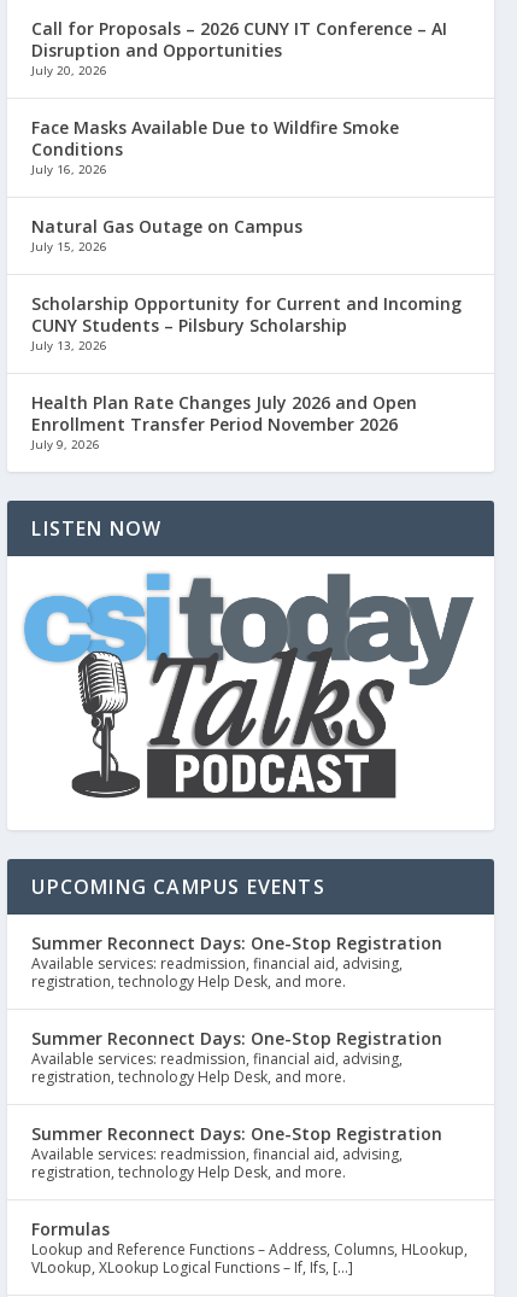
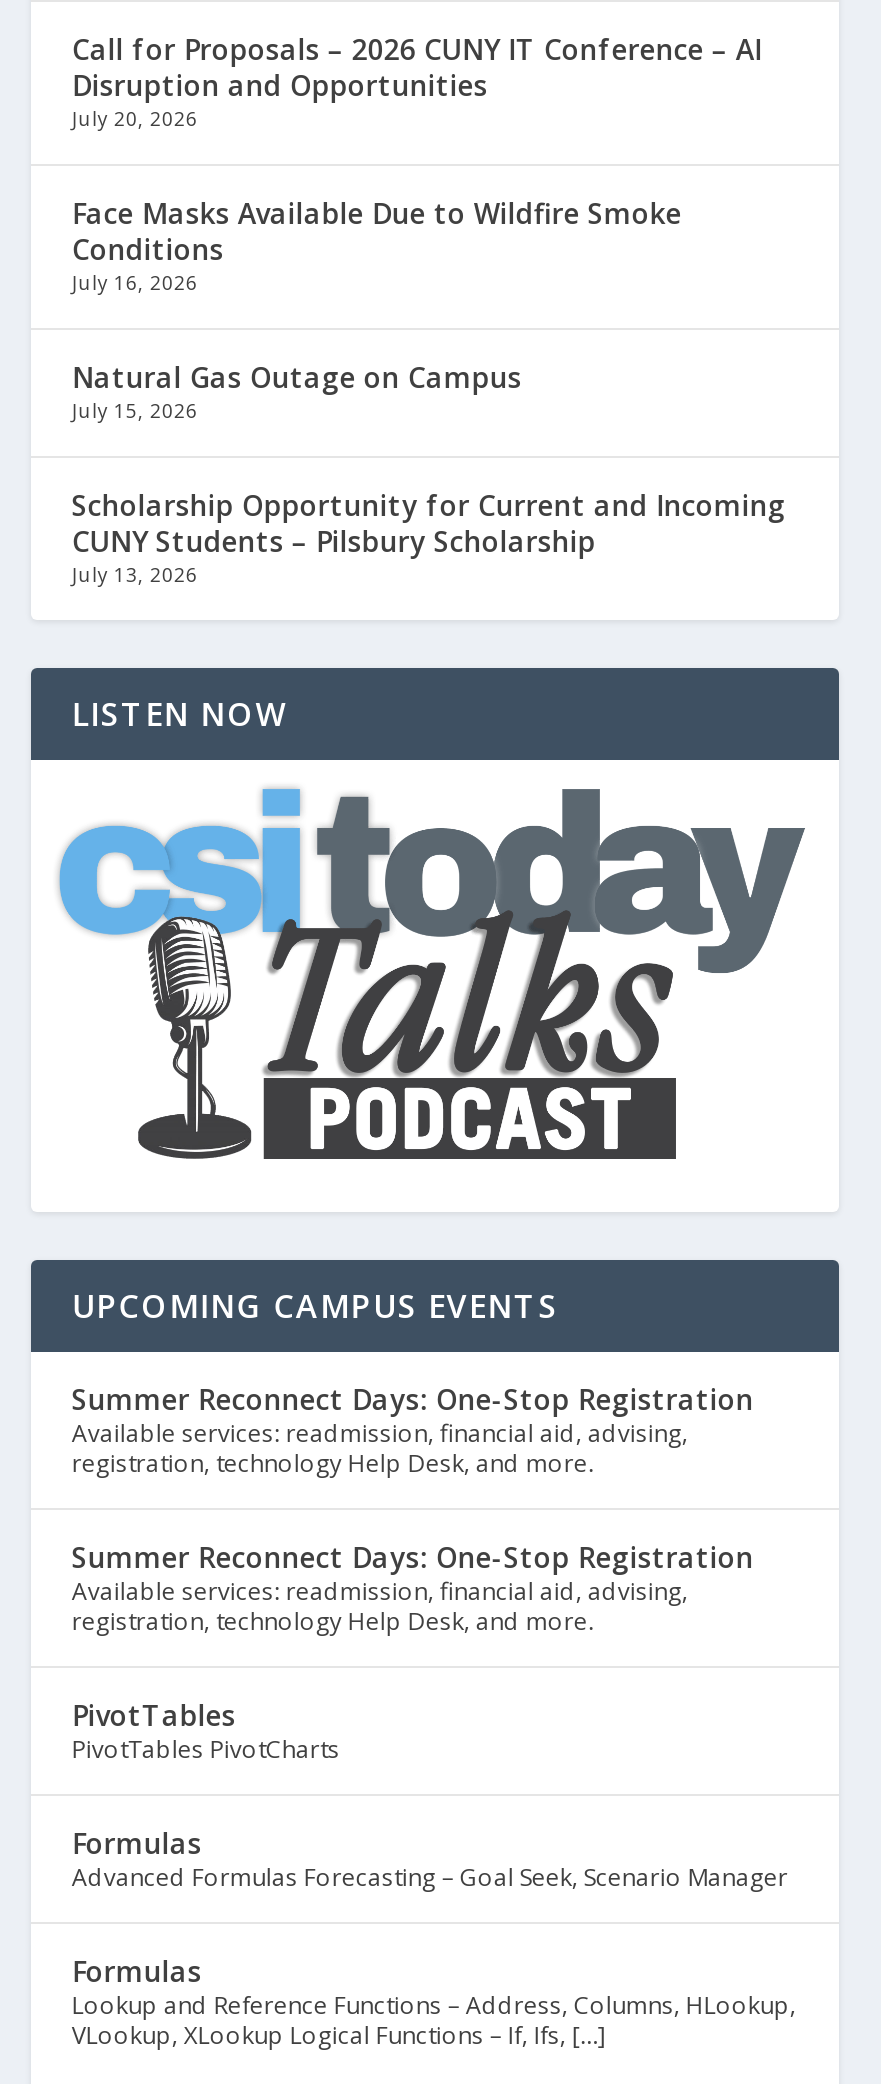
- Health Plan Rate Changes July 2026 and Open
- Enrollment Transfer Period November 2026
- July 9, 2026

moved up: [image] | LISTEN NOW | UPCOMING CAMPUS EVENTS | ... | Available services: readmission, financial aid, advising, | registration, technology Help Desk, and more.

- Summer Reconnect Days: One-Stop Registration
- Available services: readmission, financial aid, advising,
- registration, technology Help Desk, and more.
+ PivotTables
+ PivotTables PivotCharts
+ Formulas
+ Advanced Formulas Forecasting – Goal Seek, Scenario Manager
